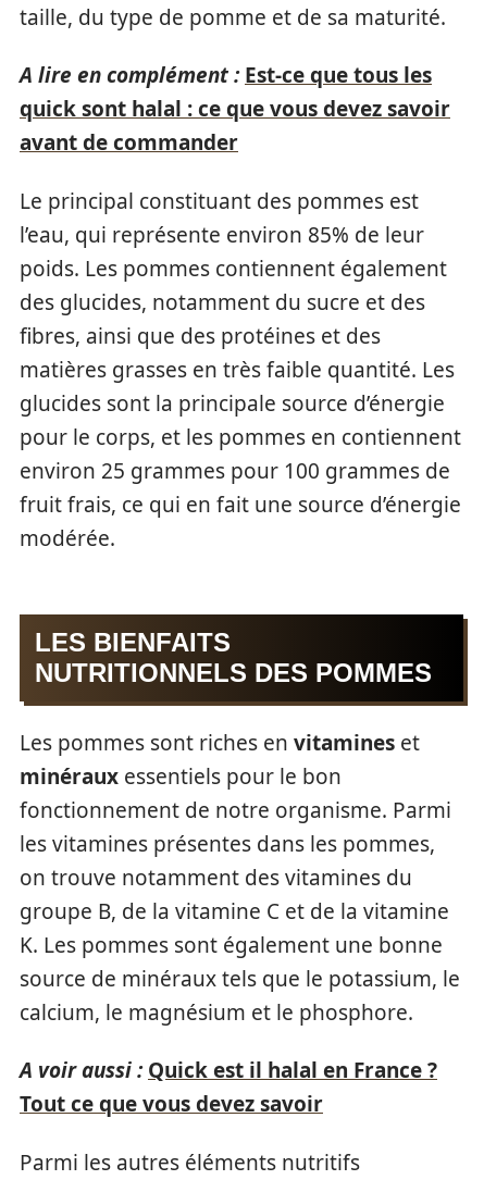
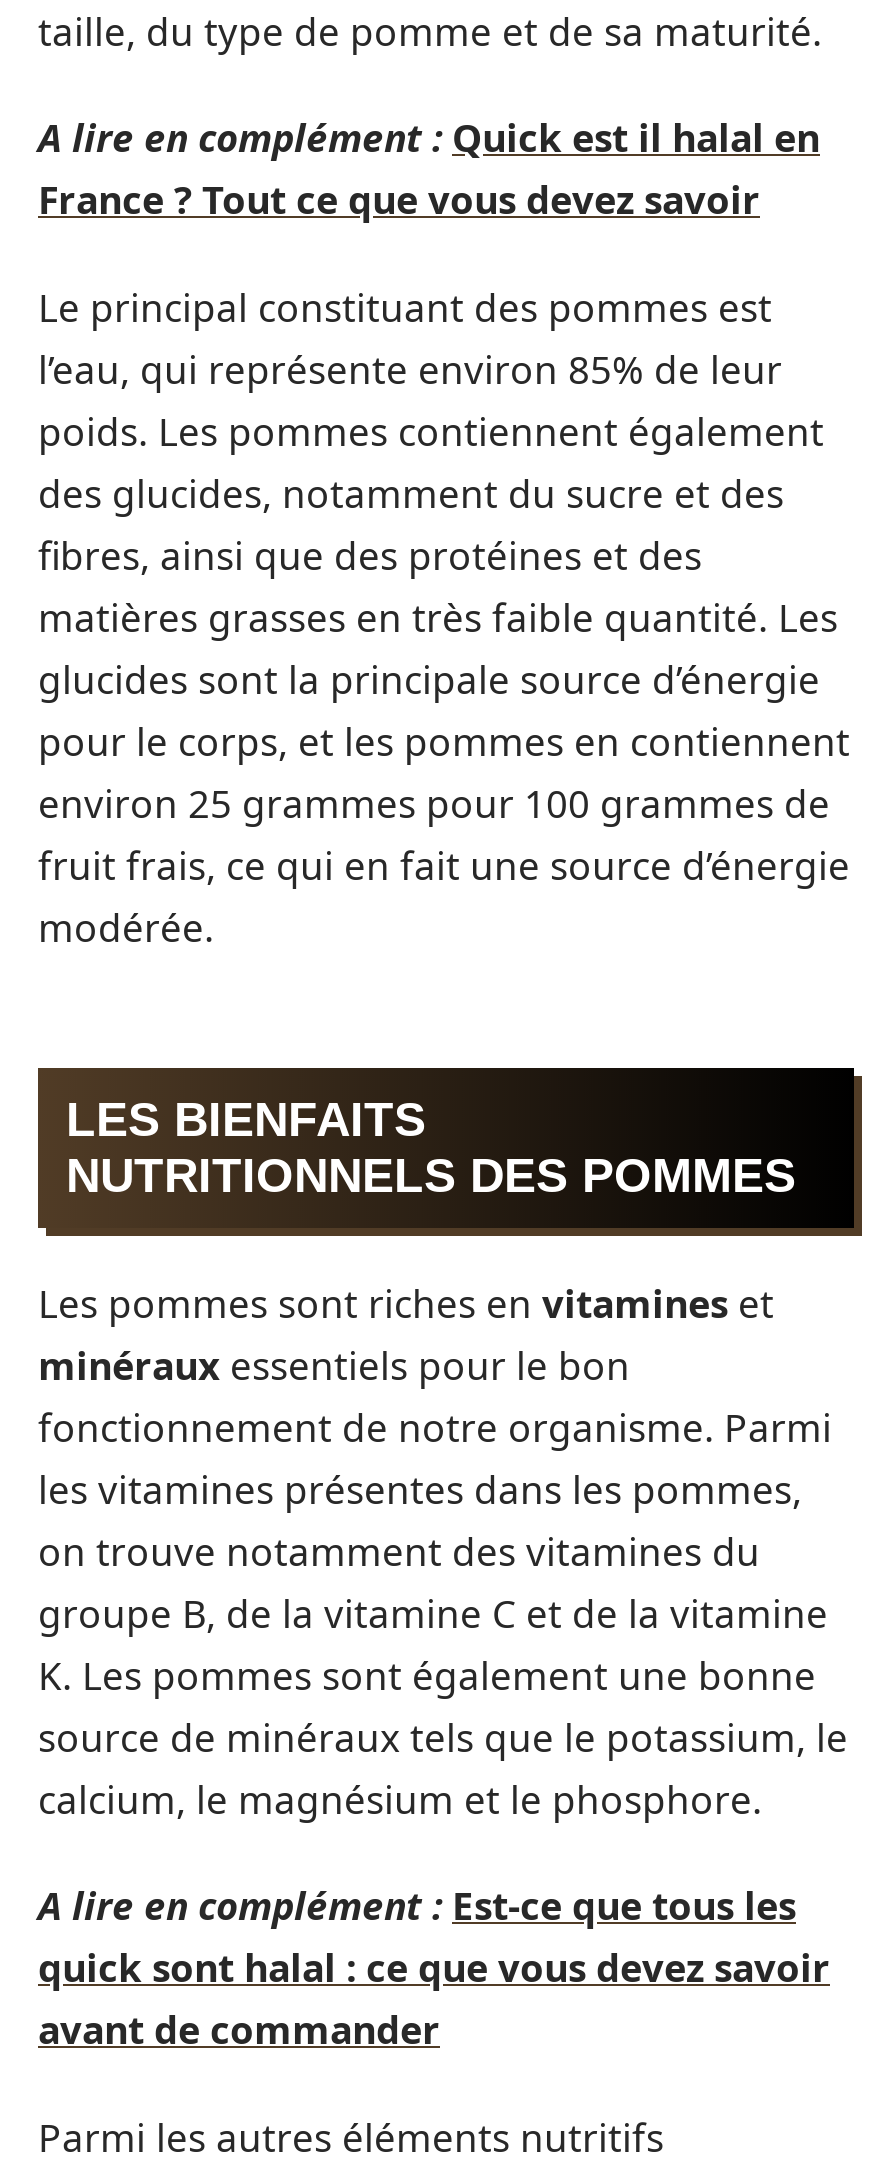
+ A lire en complément : Quick est il halal en
+ France ? Tout ce que vous devez savoir

moved down: A lire en complément : Est-ce que tous les | quick sont halal : ce que vous devez savoir | avant de commander

moved up: Le principal constituant des pommes est | l’eau, qui représente environ 85% de leur | poids. Les pommes contiennent également | ... | source de minéraux tels que le potassium, le | calcium, le magnésium et le phosphore.

- A voir aussi : Quick est il halal en France ?
- Tout ce que vous devez savoir
